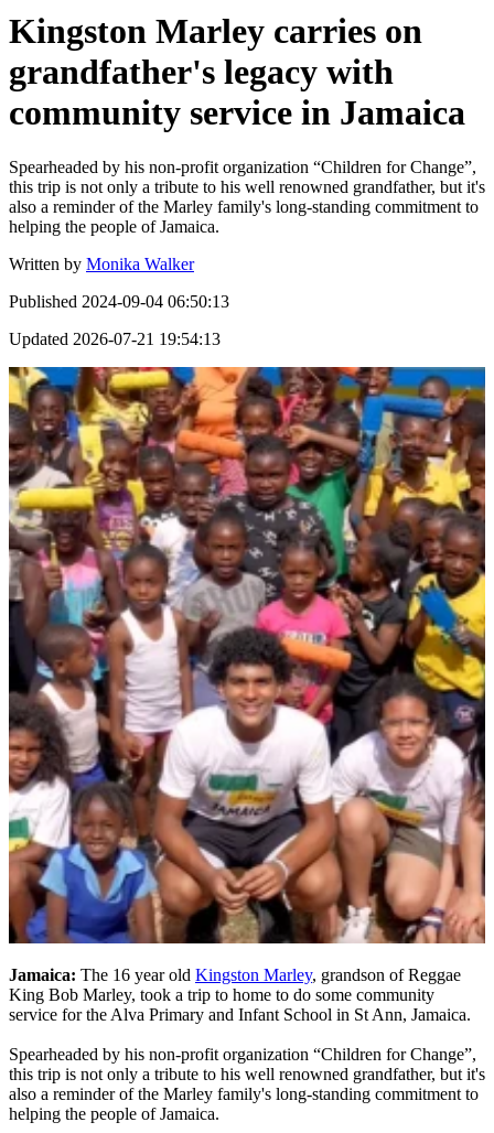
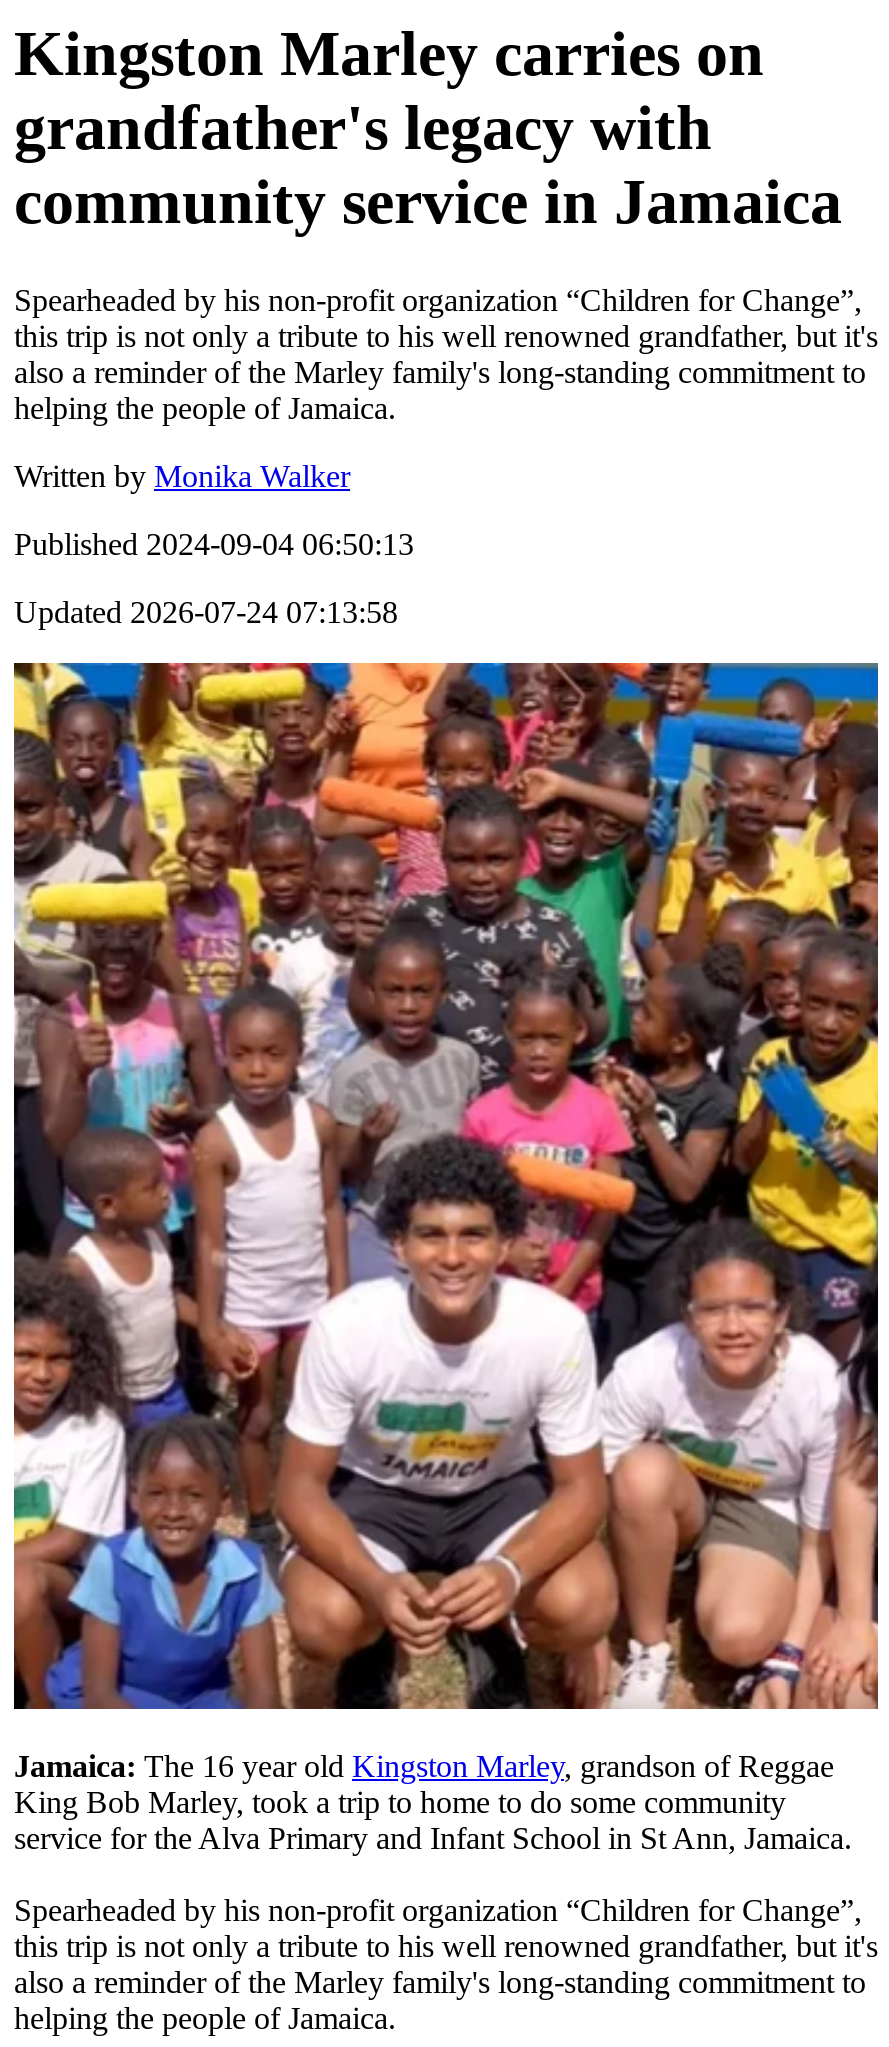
- Updated 2026-07-21 19:54:13
+ Updated 2026-07-24 07:13:58
